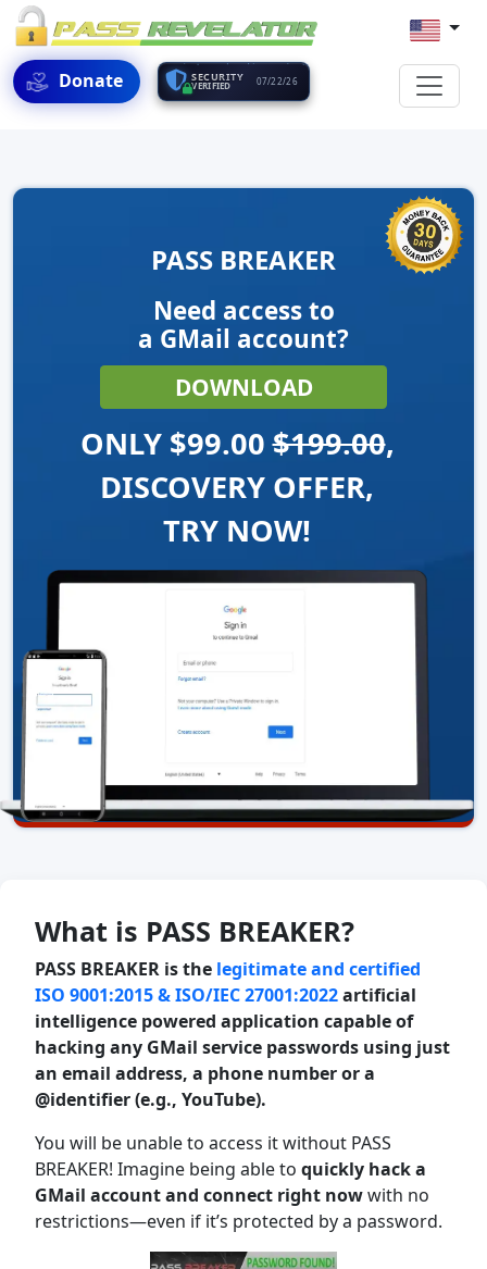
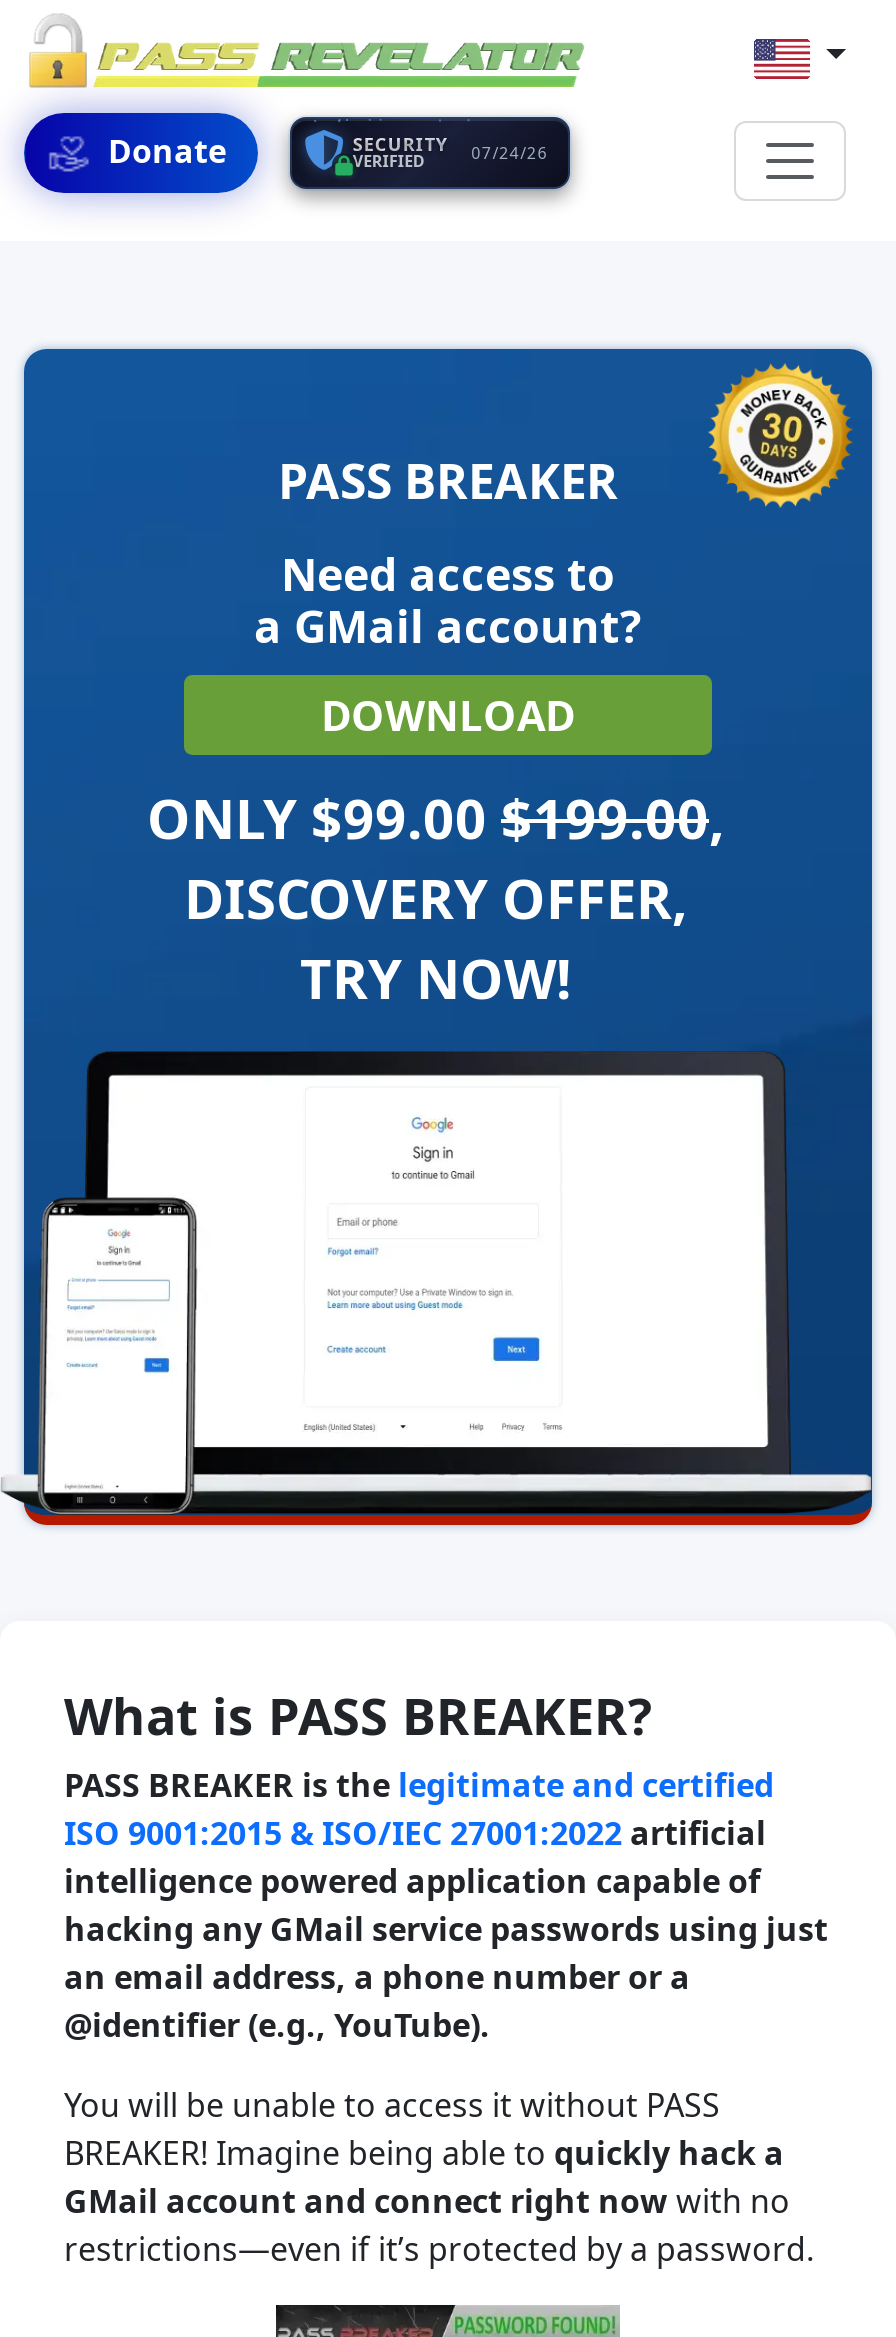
- SECURITY 07/22/26
+ SECURITY 07/24/26
